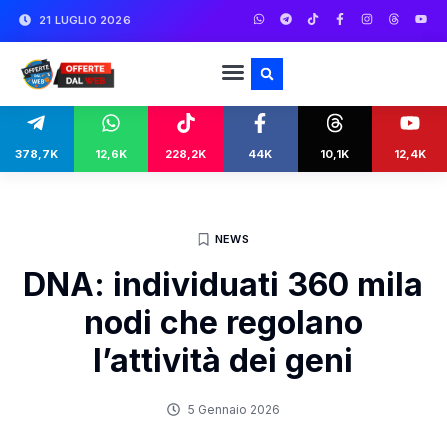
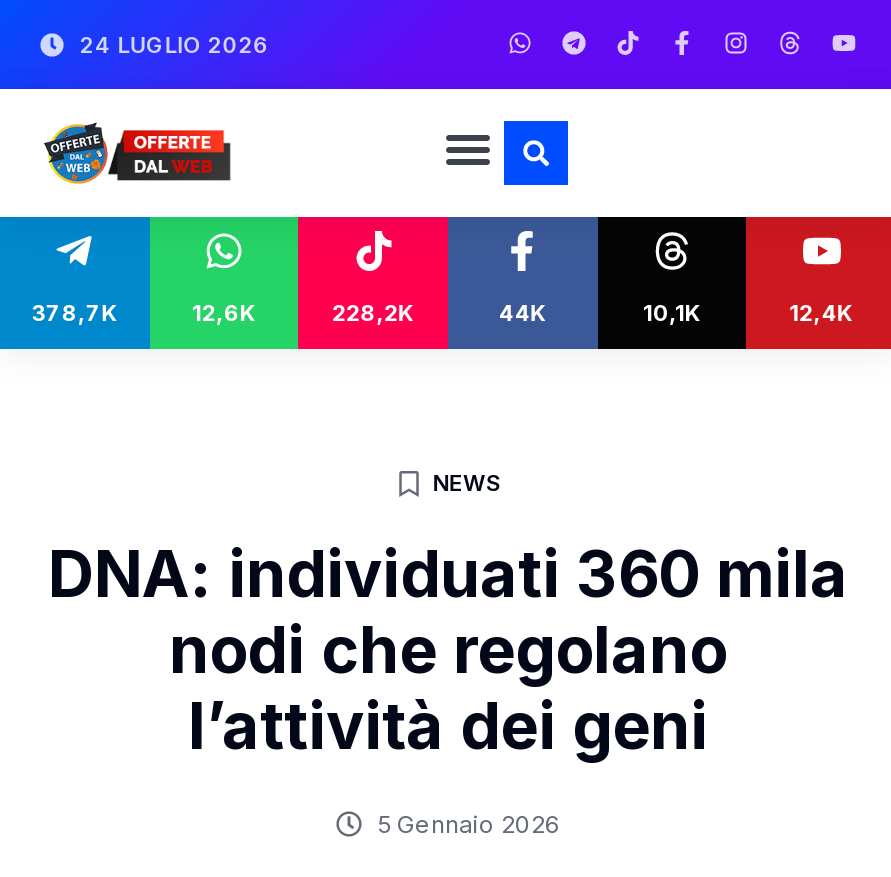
- 21 LUGLIO 2026
+ 24 LUGLIO 2026
